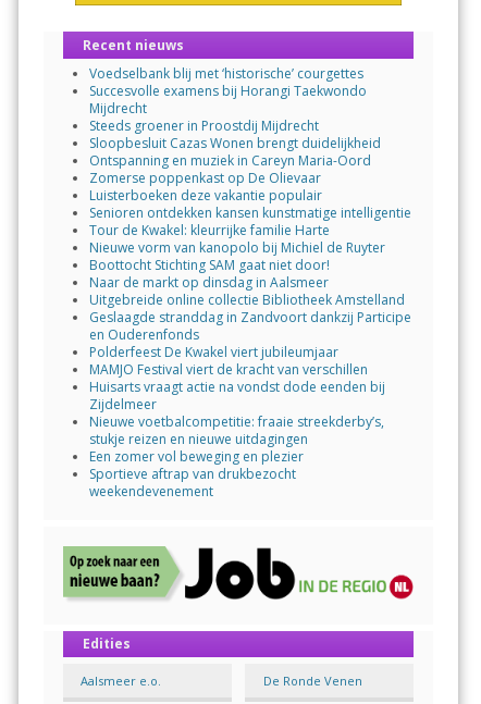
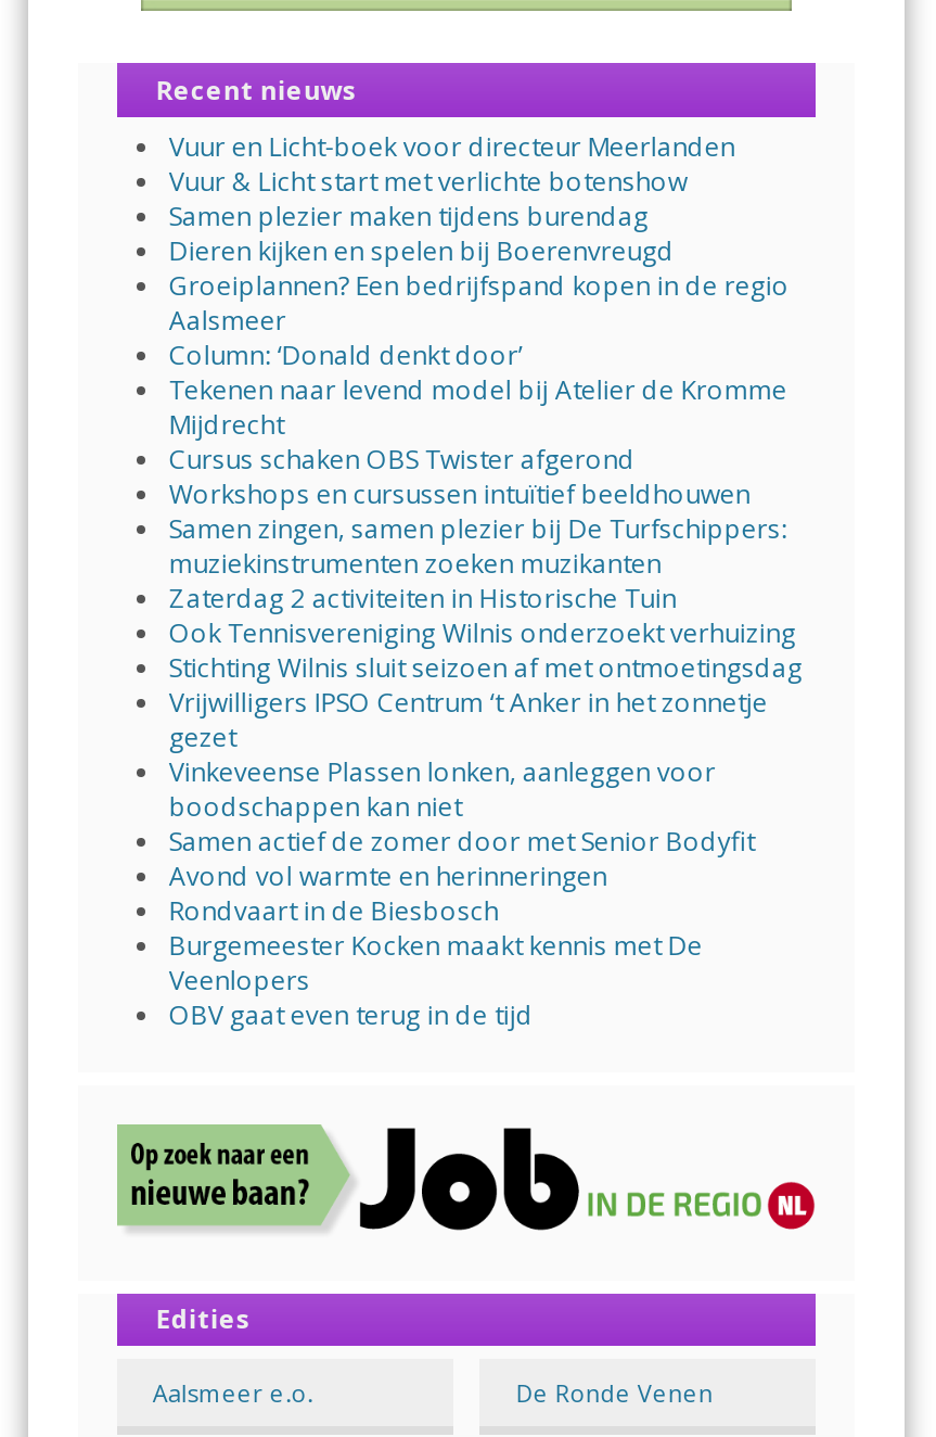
- Voedselbank blij met ‘historische’ courgettes
- Succesvolle examens bij Horangi Taekwondo
+ Vuur en Licht-boek voor directeur Meerlanden
+ Vuur & Licht start met verlichte botenshow
+ Samen plezier maken tijdens burendag
+ Dieren kijken en spelen bij Boerenvreugd
+ Groeiplannen? Een bedrijfspand kopen in de regio
+ Aalsmeer
+ Column: ‘Donald denkt door’
+ Tekenen naar levend model bij Atelier de Kromme

moved down: Mijdrecht

- Steeds groener in Proostdij Mijdrecht
- Sloopbesluit Cazas Wonen brengt duidelijkheid
- Ontspanning en muziek in Careyn Maria-Oord
- Zomerse poppenkast op De Olievaar
- Luisterboeken deze vakantie populair
- Senioren ontdekken kansen kunstmatige intelligentie
- Tour de Kwakel: kleurrijke familie Harte
- Nieuwe vorm van kanopolo bij Michiel de Ruyter
- Boottocht Stichting SAM gaat niet door!
- Naar de markt op dinsdag in Aalsmeer
- Uitgebreide online collectie Bibliotheek Amstelland
- Geslaagde stranddag in Zandvoort dankzij Participe
- en Ouderenfonds
- Polderfeest De Kwakel viert jubileumjaar
- MAMJO Festival viert de kracht van verschillen
- Huisarts vraagt actie na vondst dode eenden bij
- Zijdelmeer
- Nieuwe voetbalcompetitie: fraaie streekderby’s,
- stukje reizen en nieuwe uitdagingen
- Een zomer vol beweging en plezier
- Sportieve aftrap van drukbezocht
- weekendevenement
+ Cursus schaken OBS Twister afgerond
+ Workshops en cursussen intuïtief beeldhouwen
+ Samen zingen, samen plezier bij De Turfschippers:
+ muziekinstrumenten zoeken muzikanten
+ Zaterdag 2 activiteiten in Historische Tuin
+ Ook Tennisvereniging Wilnis onderzoekt verhuizing
+ Stichting Wilnis sluit seizoen af met ontmoetingsdag
+ Vrijwilligers IPSO Centrum ‘t Anker in het zonnetje
+ gezet
+ Vinkeveense Plassen lonken, aanleggen voor
+ boodschappen kan niet
+ Samen actief de zomer door met Senior Bodyfit
+ Avond vol warmte en herinneringen
+ Rondvaart in de Biesbosch
+ Burgemeester Kocken maakt kennis met De
+ Veenlopers
+ OBV gaat even terug in de tijd
